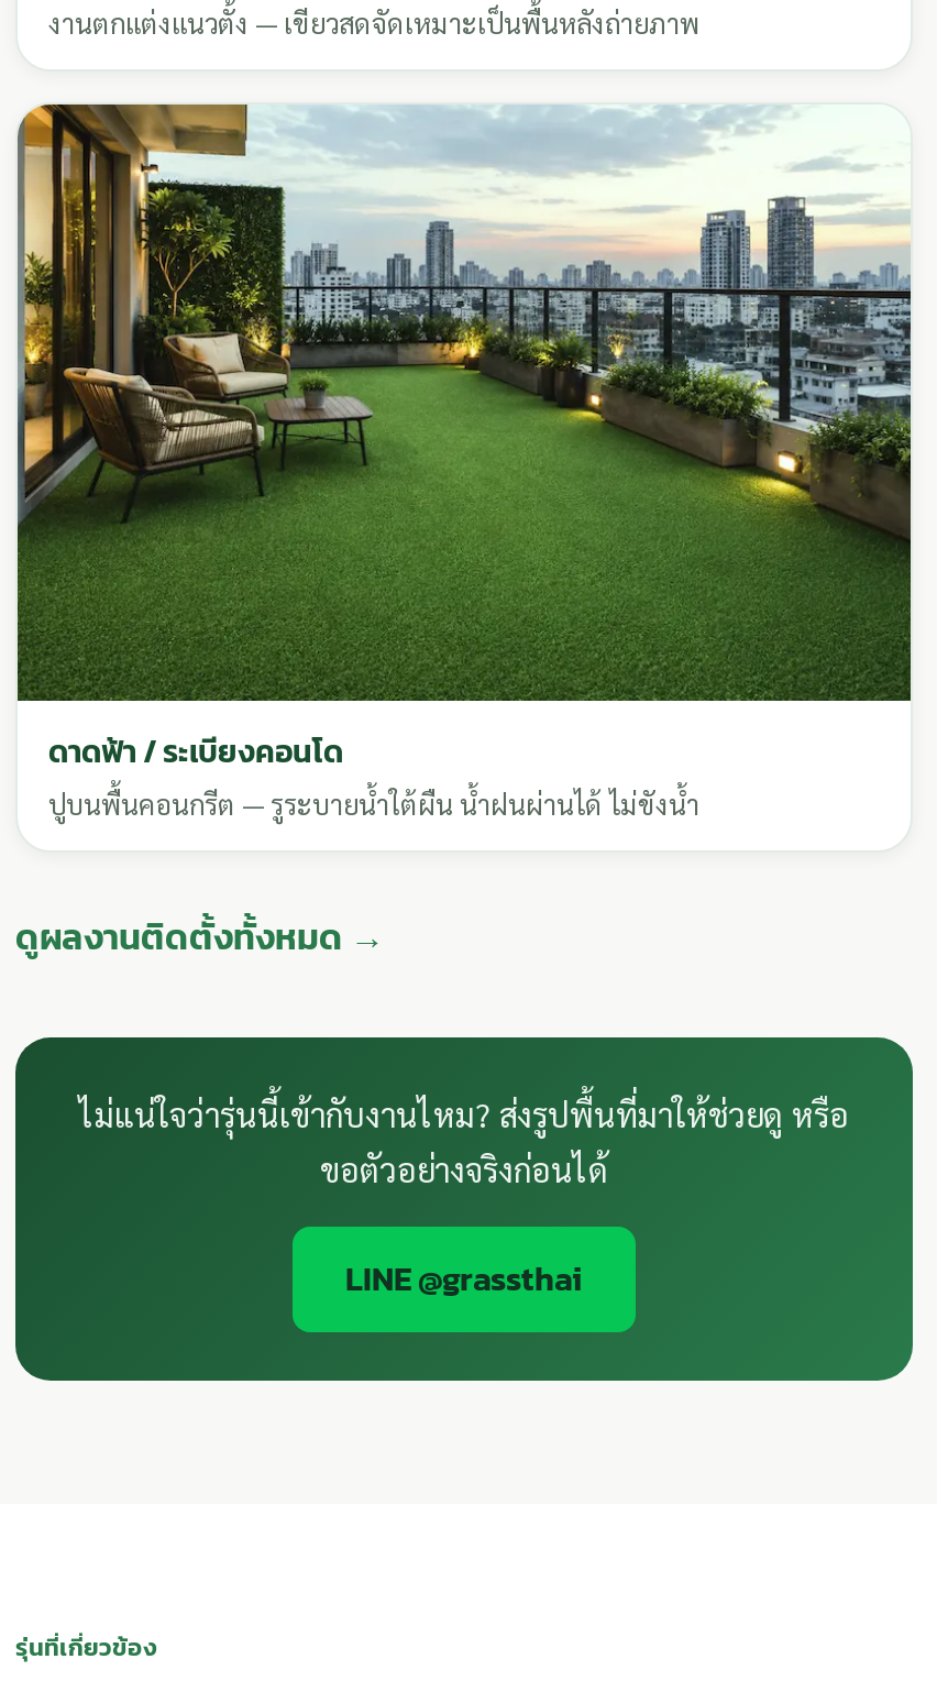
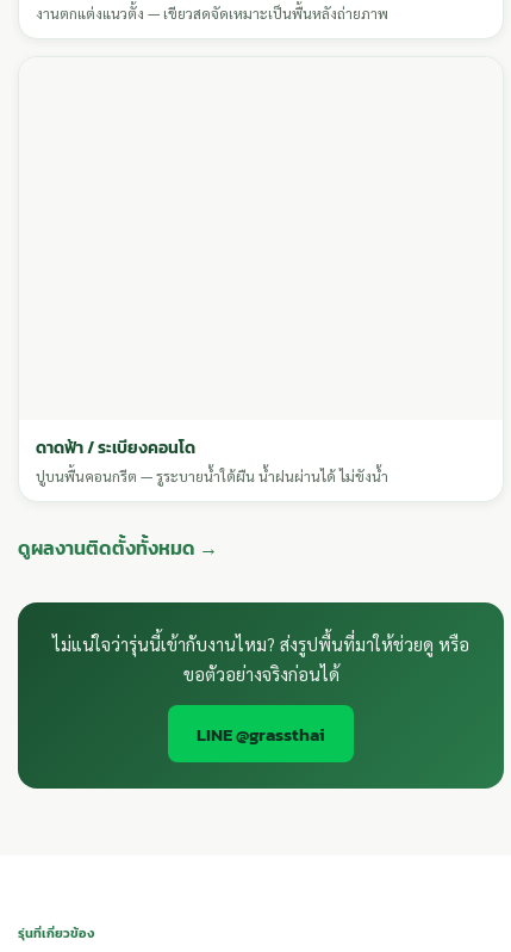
- [image]
